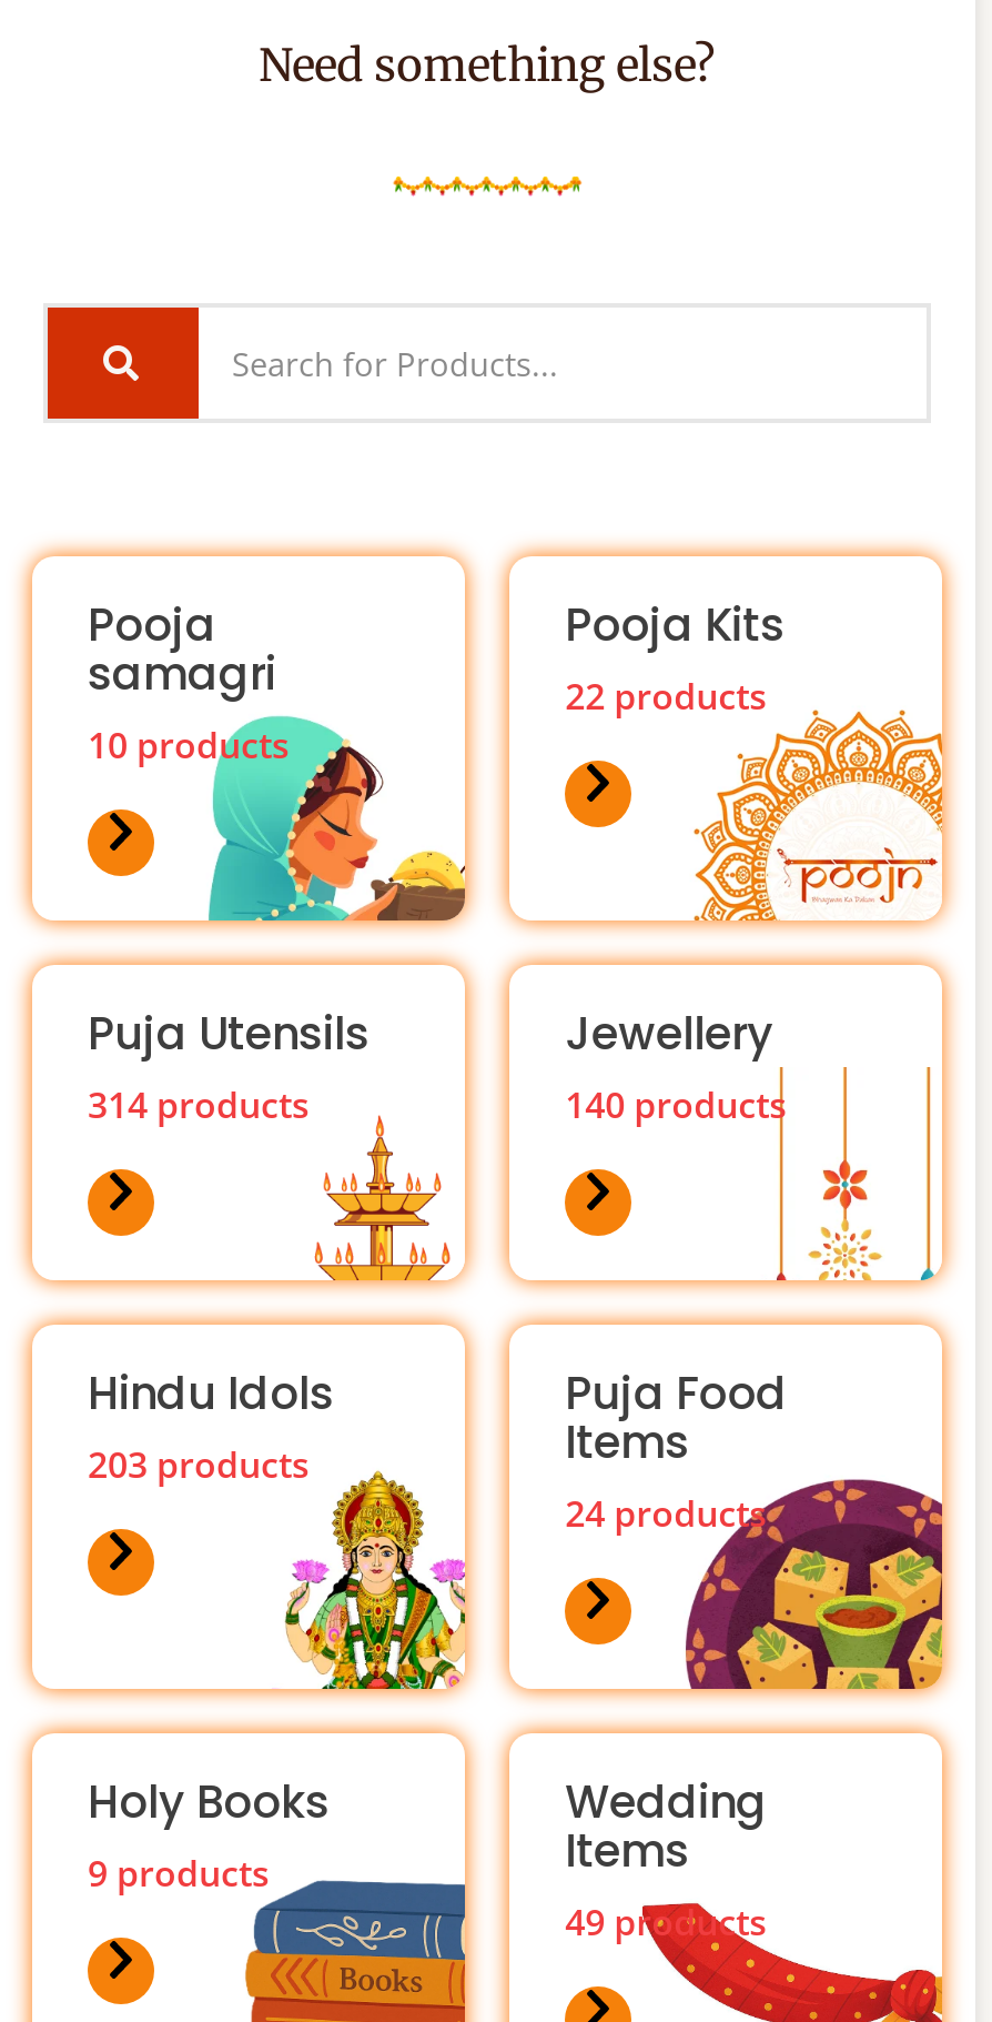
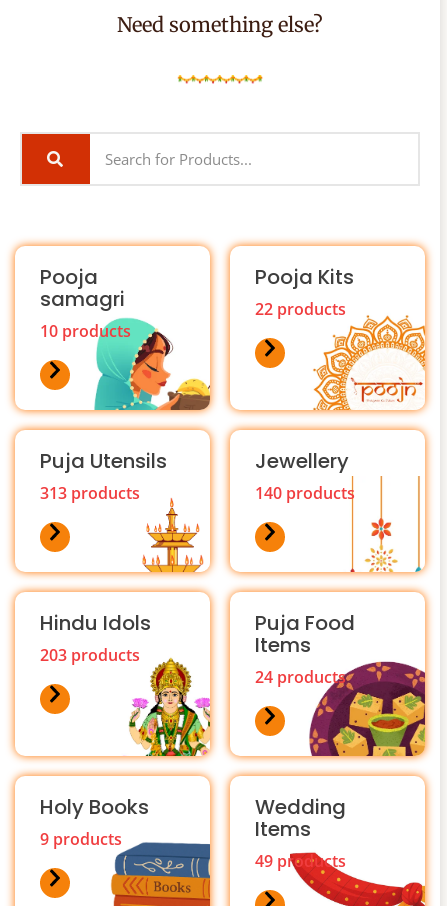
- 314 products
+ 313 products
